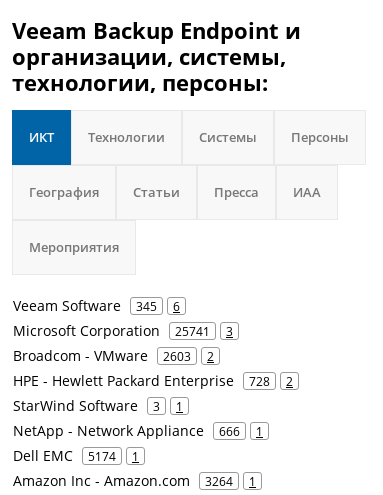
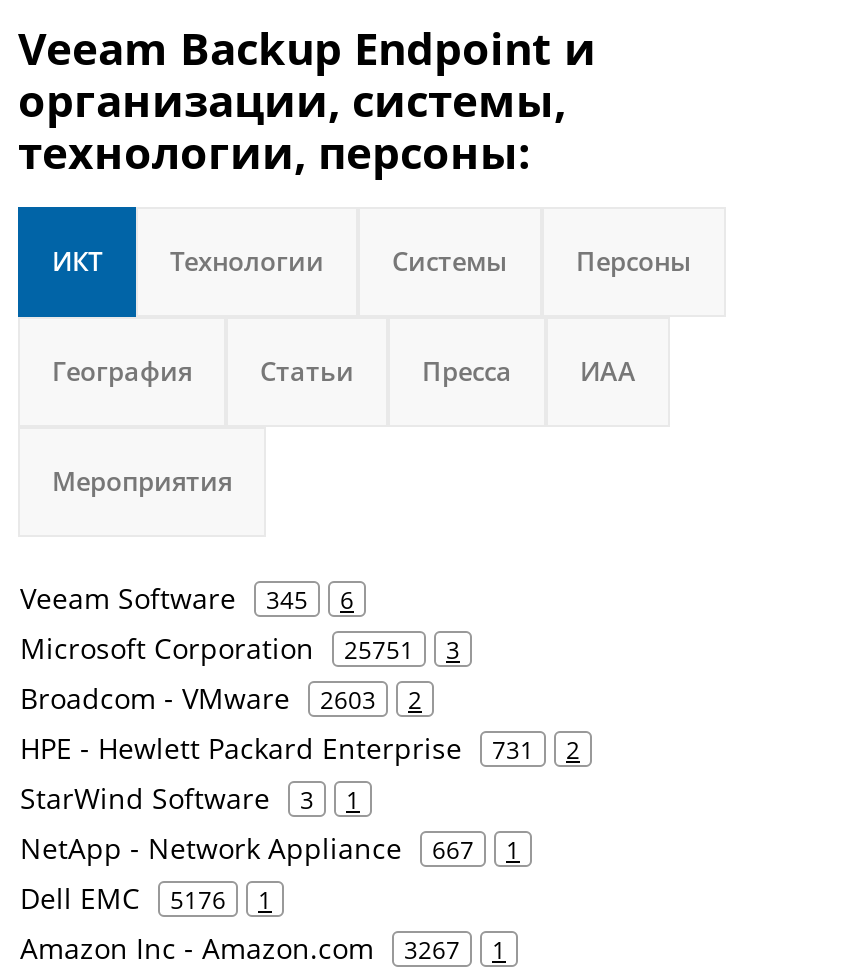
- Microsoft Corporation 25741 3
+ Microsoft Corporation 25751 3

- HPE - Hewlett Packard Enterprise 728 2
+ HPE - Hewlett Packard Enterprise 731 2

- NetApp - Network Appliance 666 1
+ NetApp - Network Appliance 667 1

- Dell EMC 5174 1
+ Dell EMC 5176 1

- Amazon Inc - Amazon.com 3264 1
+ Amazon Inc - Amazon.com 3267 1
